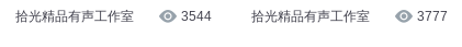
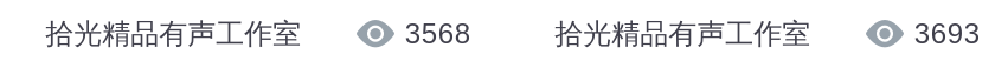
- 3544
+ 3568

- 3777
+ 3693
